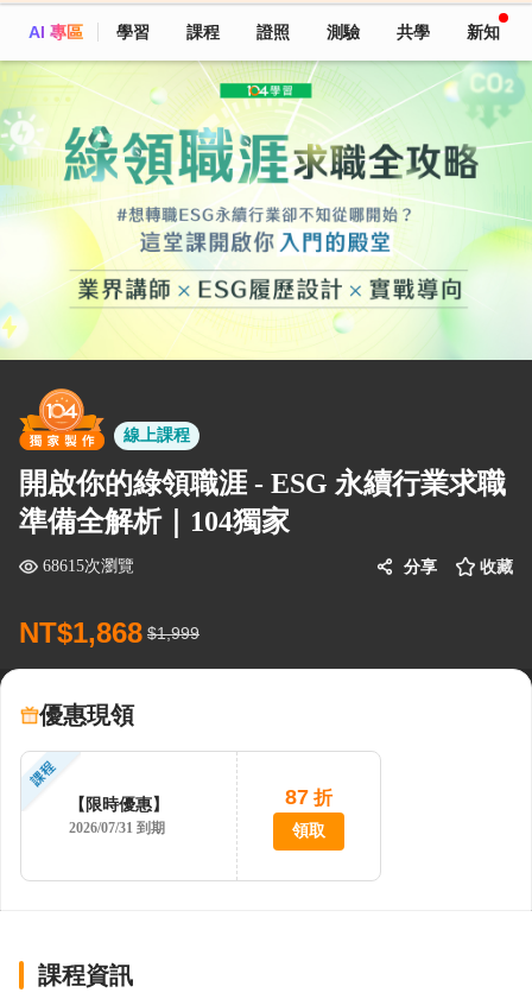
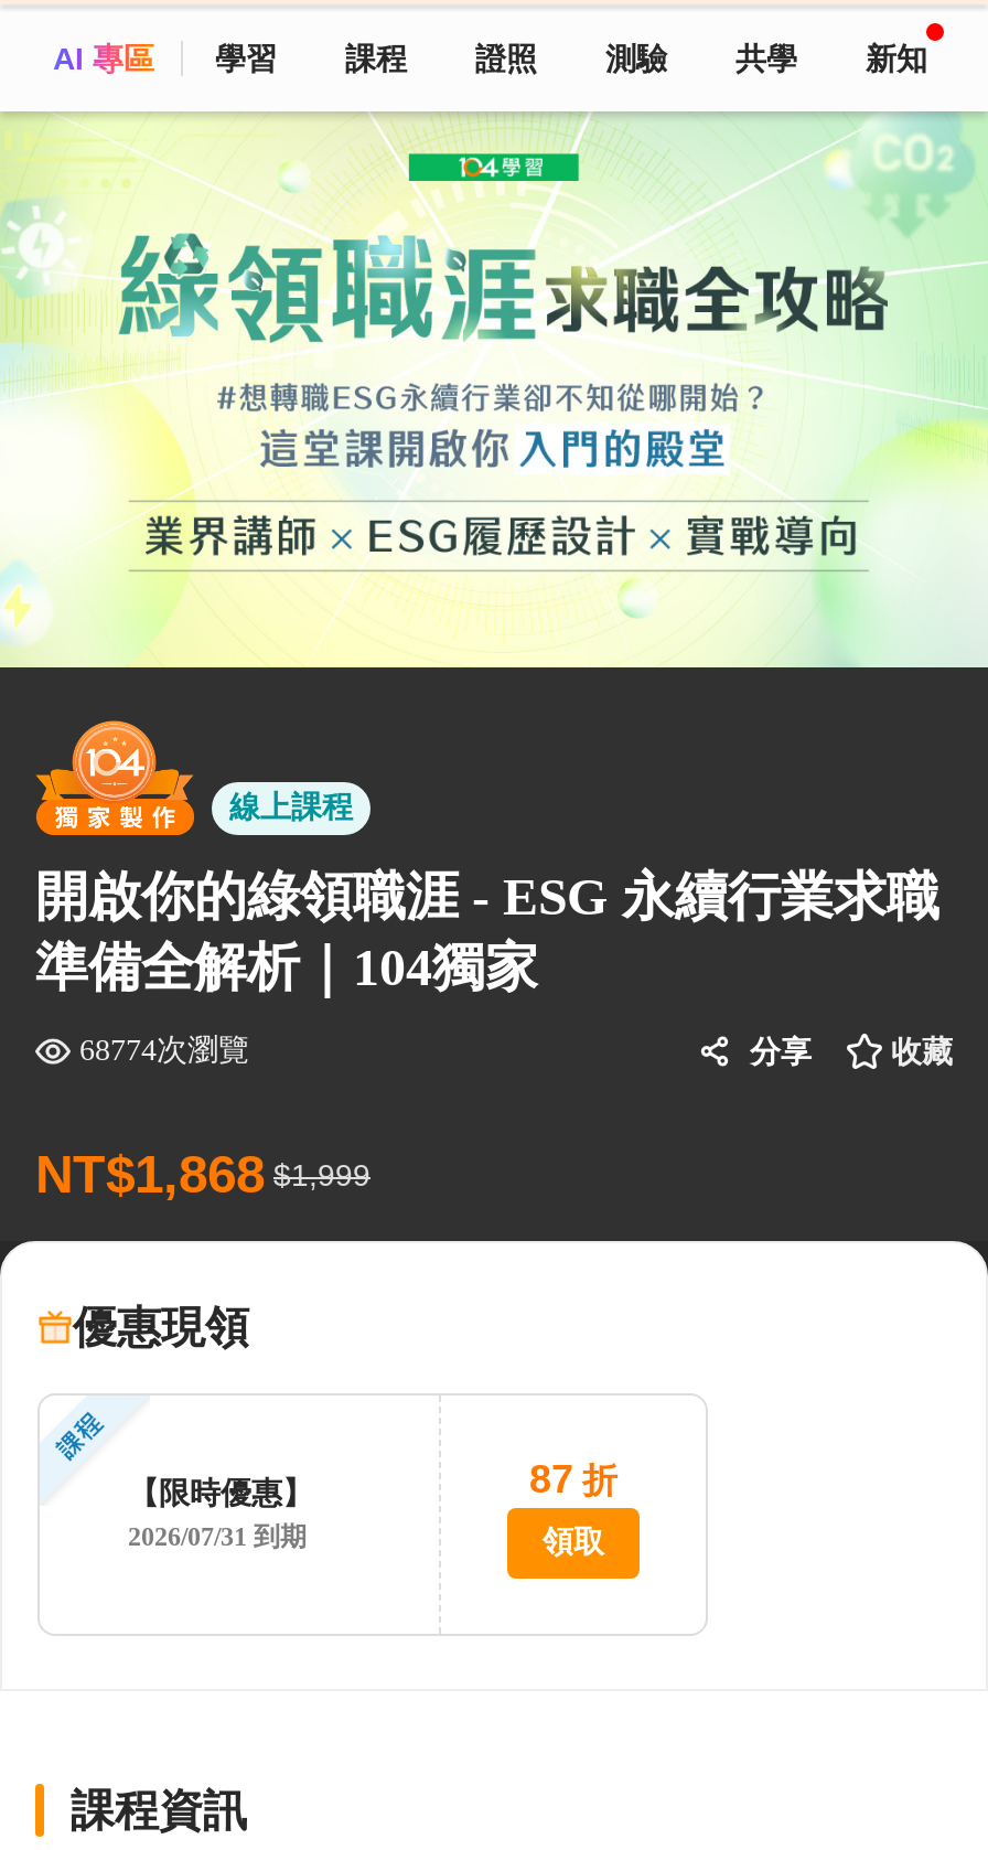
- 68615次瀏覽
+ 68774次瀏覽
